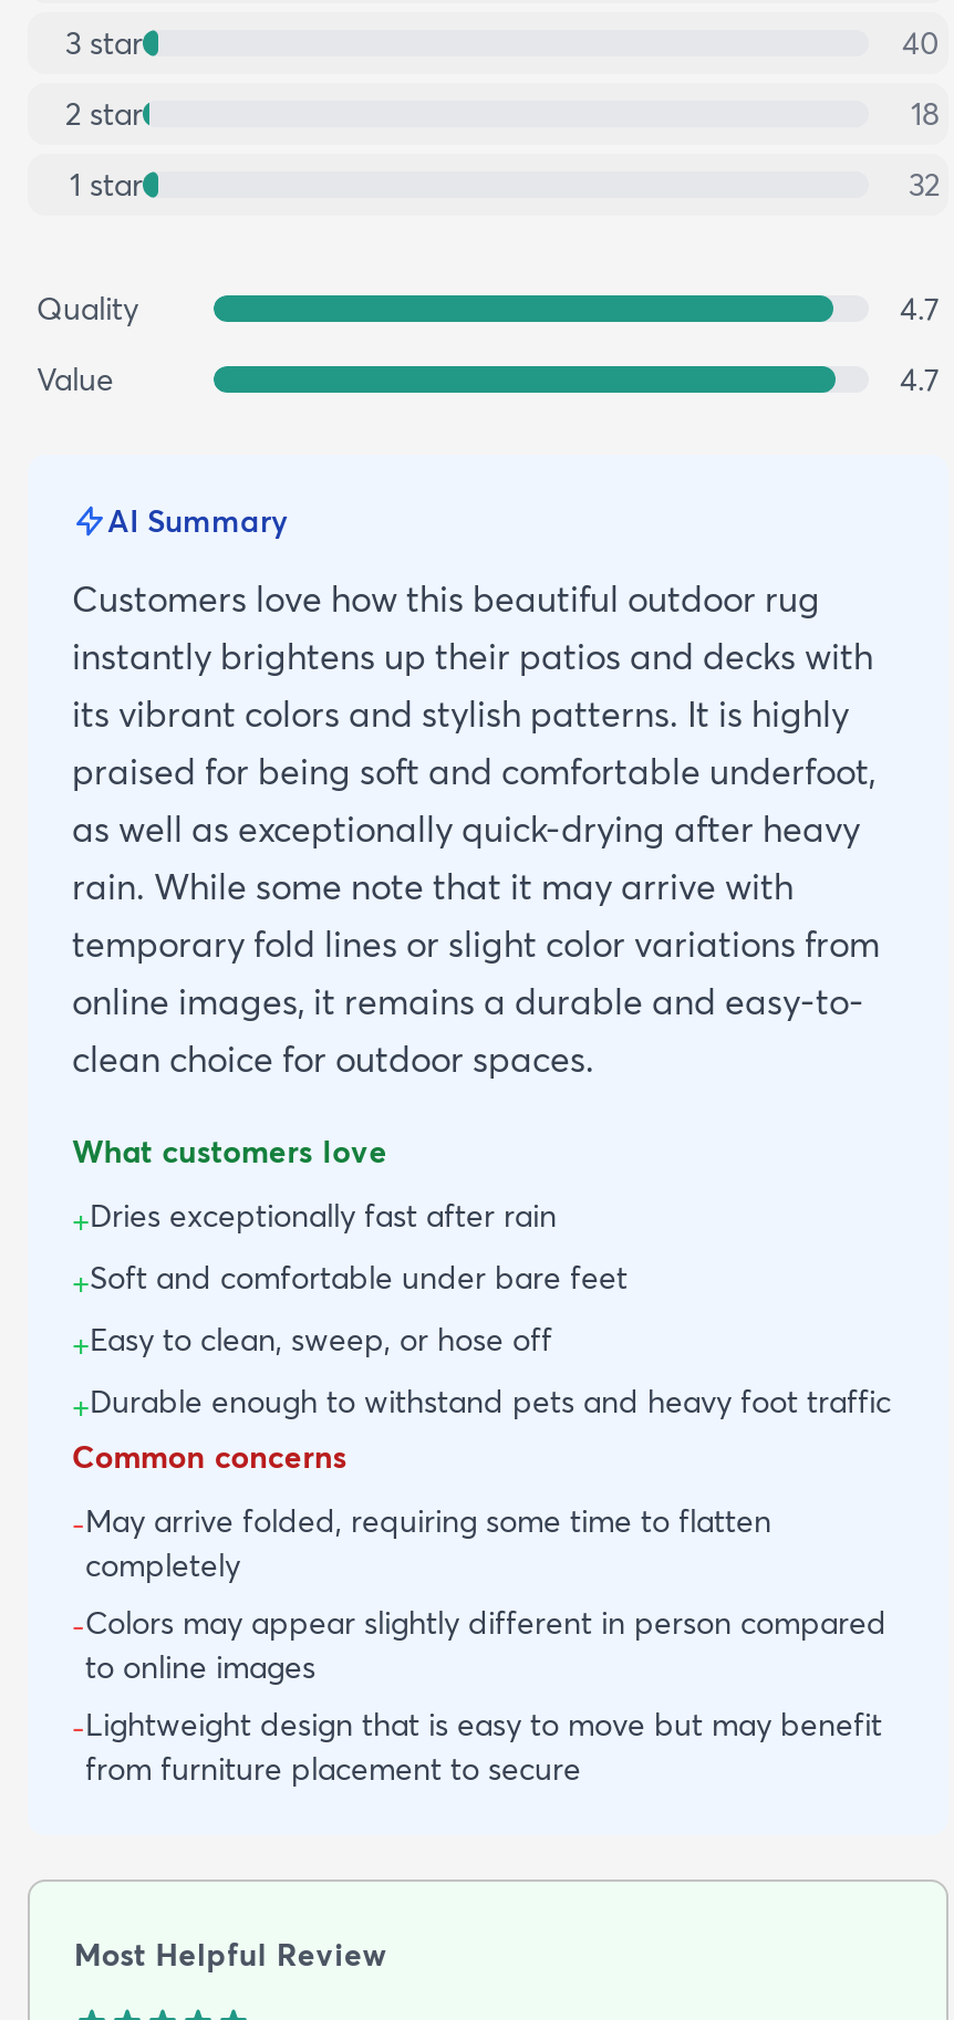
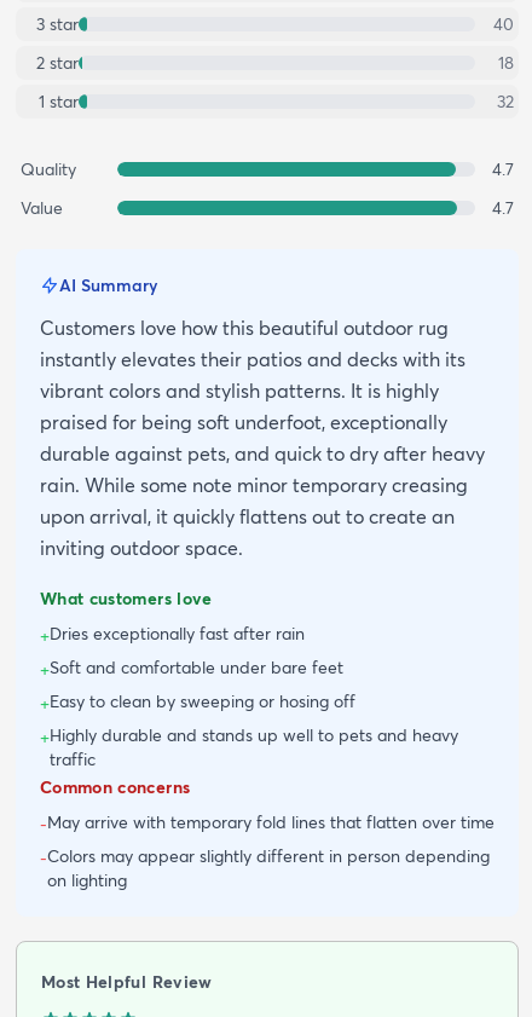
- instantly brightens up their patios and decks with
- its vibrant colors and stylish patterns. It is highly
- praised for being soft and comfortable underfoot,
- as well as exceptionally quick-drying after heavy
- rain. While some note that it may arrive with
- temporary fold lines or slight color variations from
- online images, it remains a durable and easy-to-
- clean choice for outdoor spaces.
+ instantly elevates their patios and decks with its
+ vibrant colors and stylish patterns. It is highly
+ praised for being soft underfoot, exceptionally
+ durable against pets, and quick to dry after heavy
+ rain. While some note minor temporary creasing
+ upon arrival, it quickly flattens out to create an
+ inviting outdoor space.

- +Easy to clean, sweep, or hose off
- +Durable enough to withstand pets and heavy foot traffic
+ +Easy to clean by sweeping or hosing off
+ +Highly durable and stands up well to pets and heavy
+ traffic

- -May arrive folded, requiring some time to flatten
- completely
- -Colors may appear slightly different in person compared
- to online images
- -Lightweight design that is easy to move but may benefit
- from furniture placement to secure
+ -May arrive with temporary fold lines that flatten over time
+ -Colors may appear slightly different in person depending
+ on lighting
